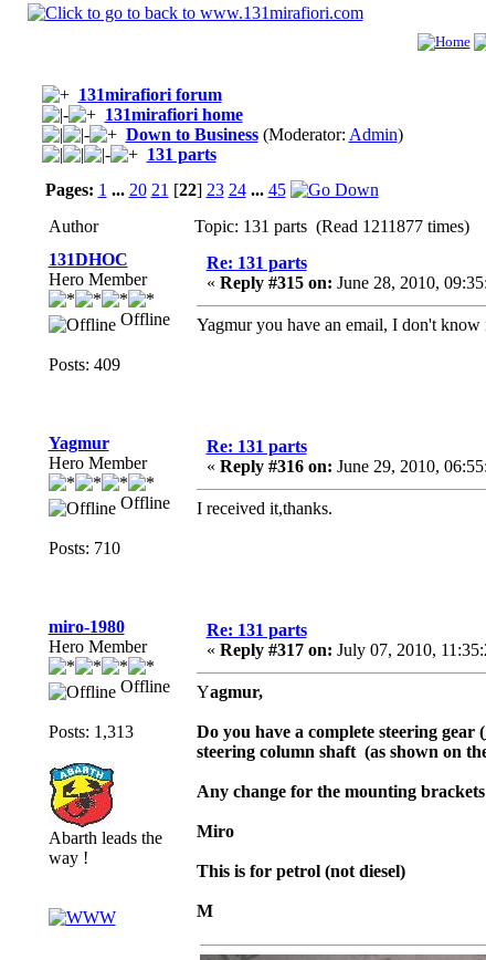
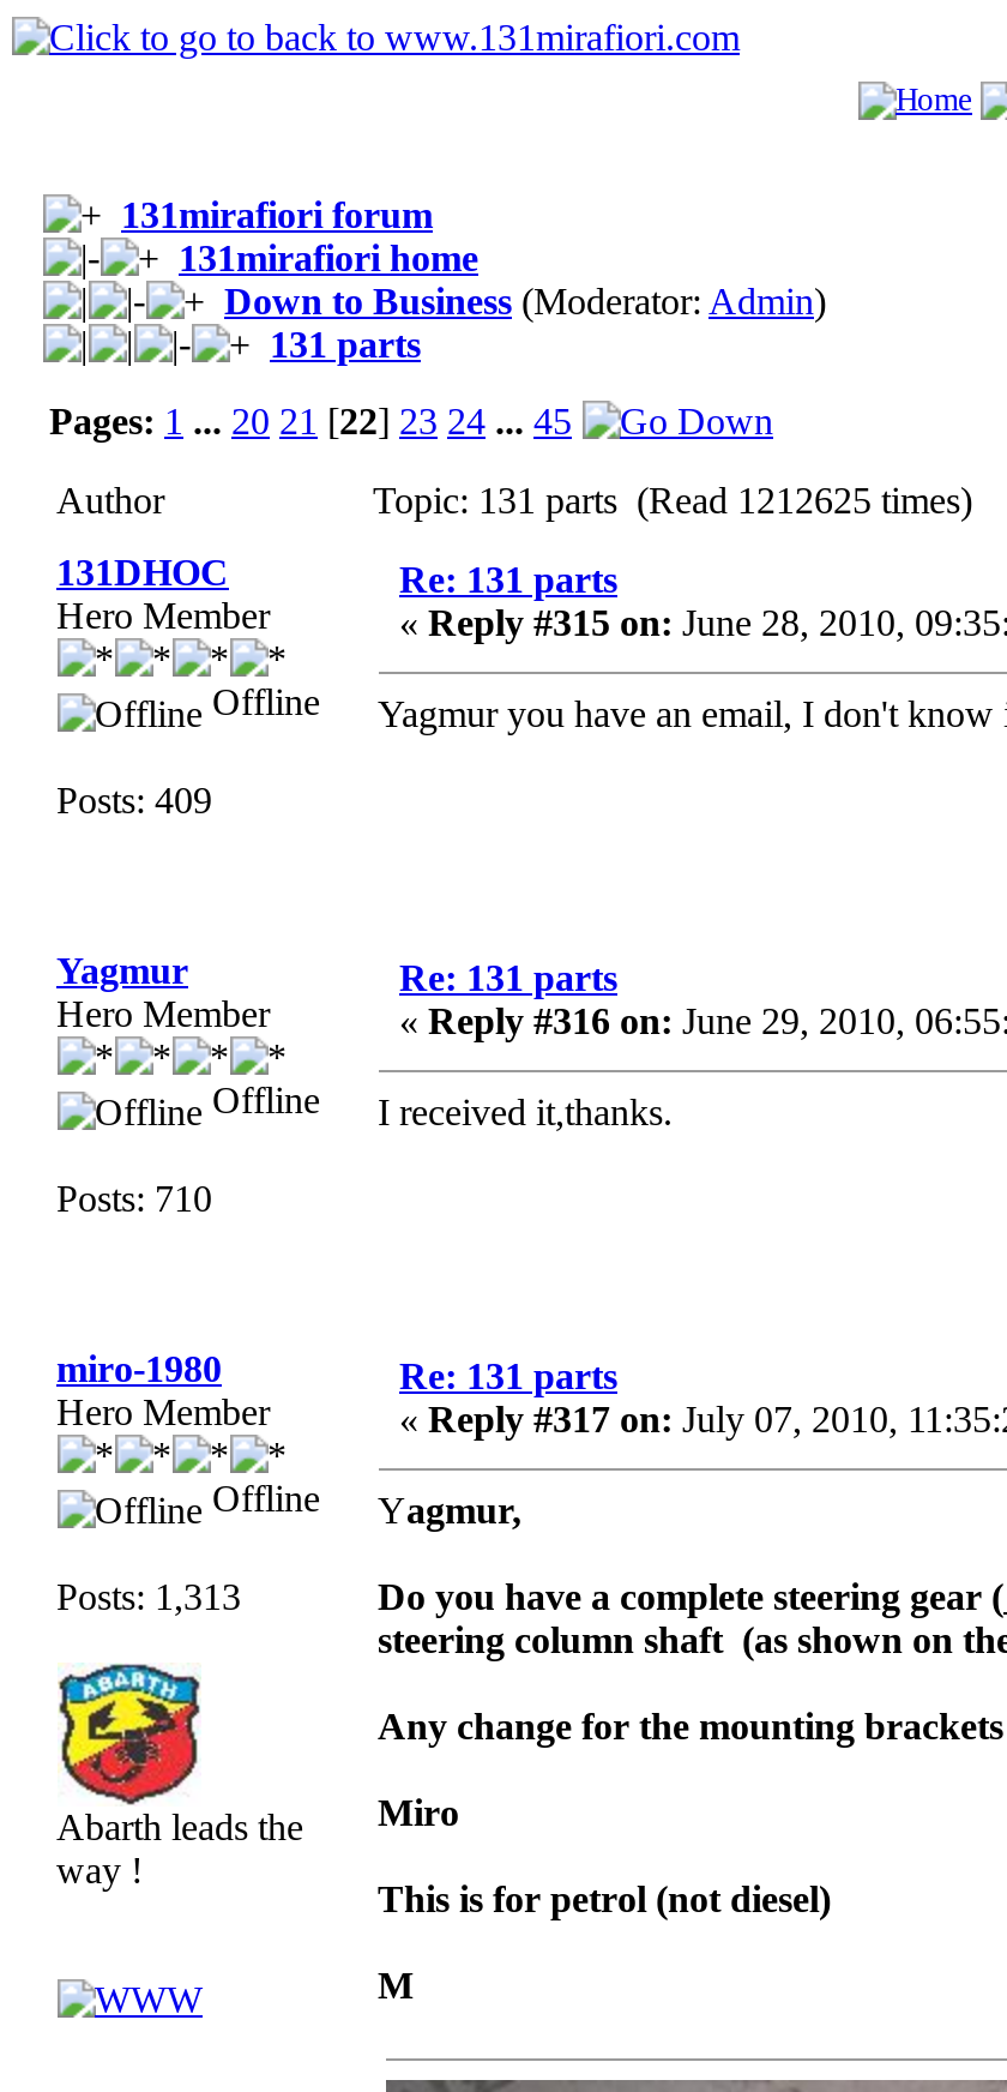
- Topic: 131 parts (Read 1211877 times)
+ Topic: 131 parts (Read 1212625 times)
